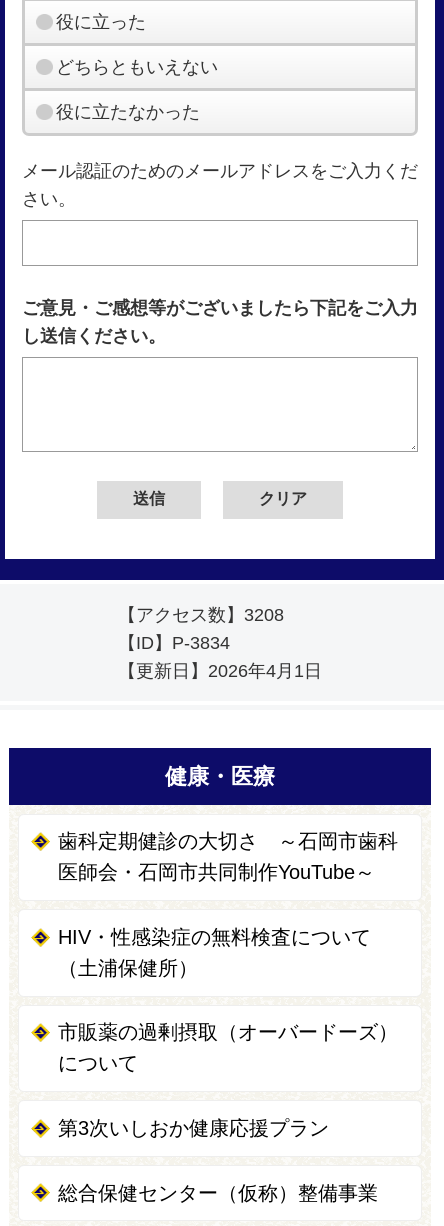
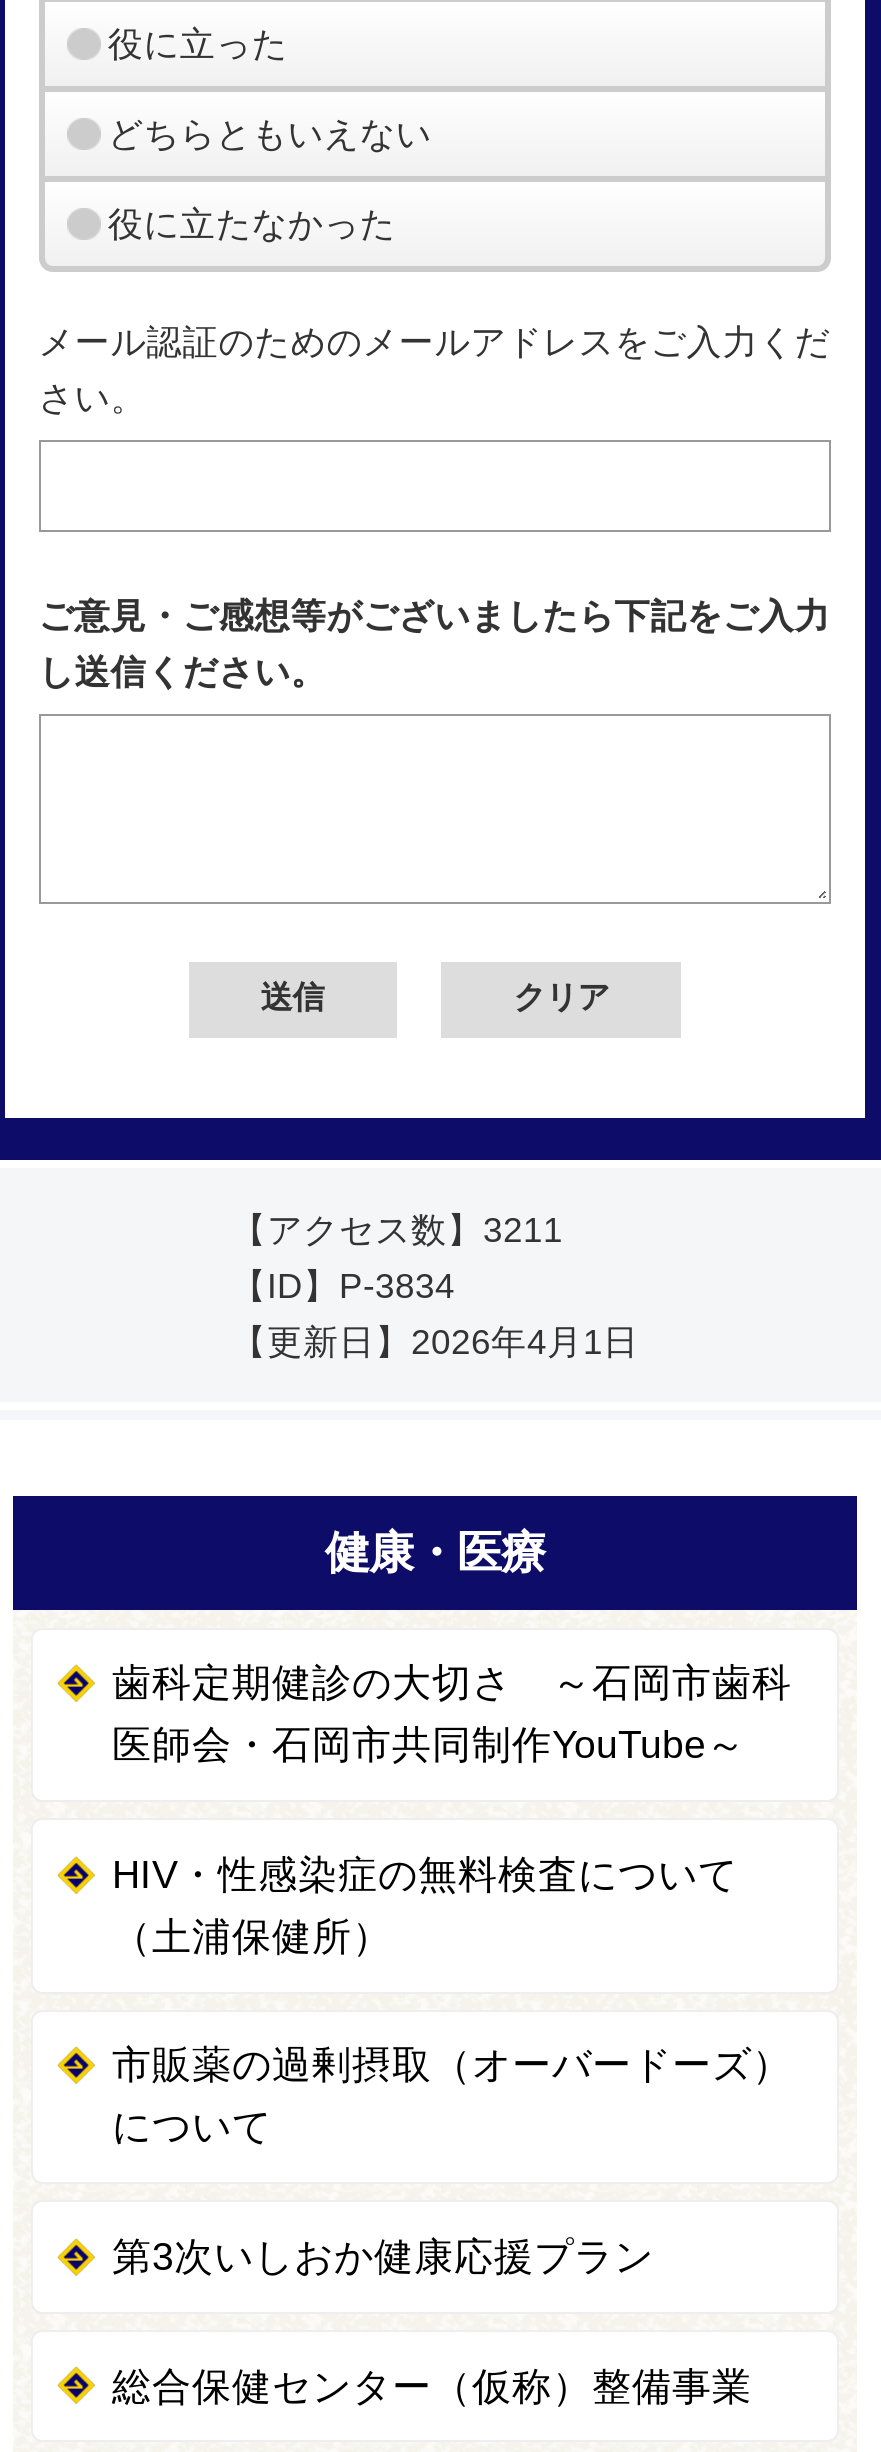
- 【アクセス数】3208
+ 【アクセス数】3211
